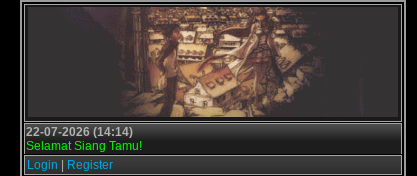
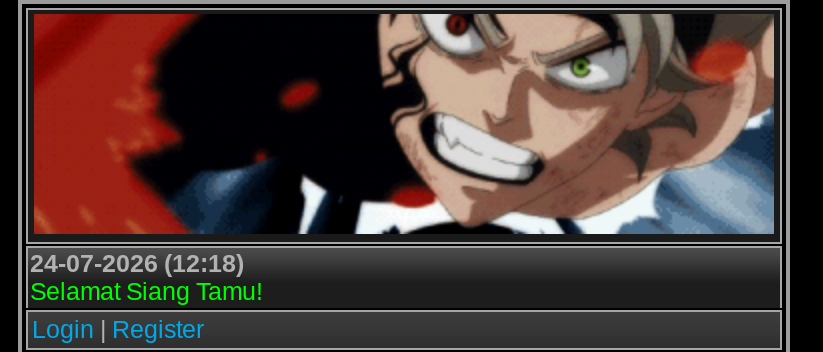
- [image]
- 22-07-2026 (14:14)
+ [image]
+ 24-07-2026 (12:18)
